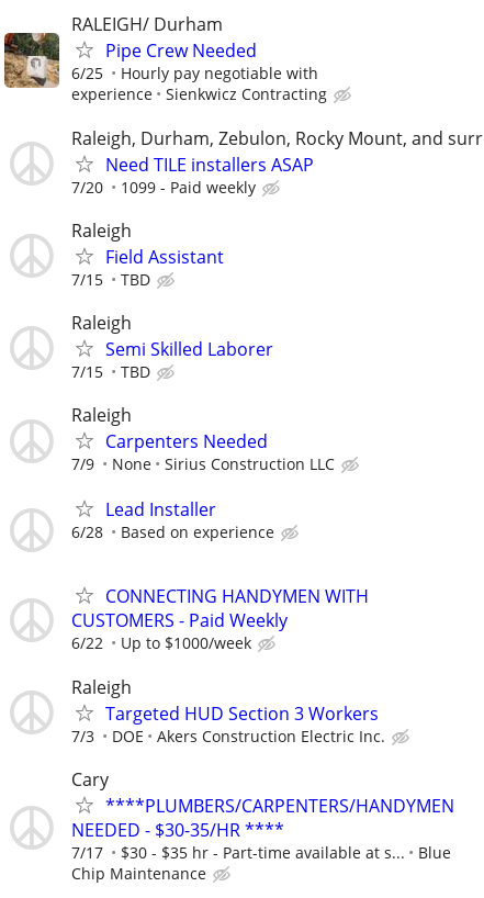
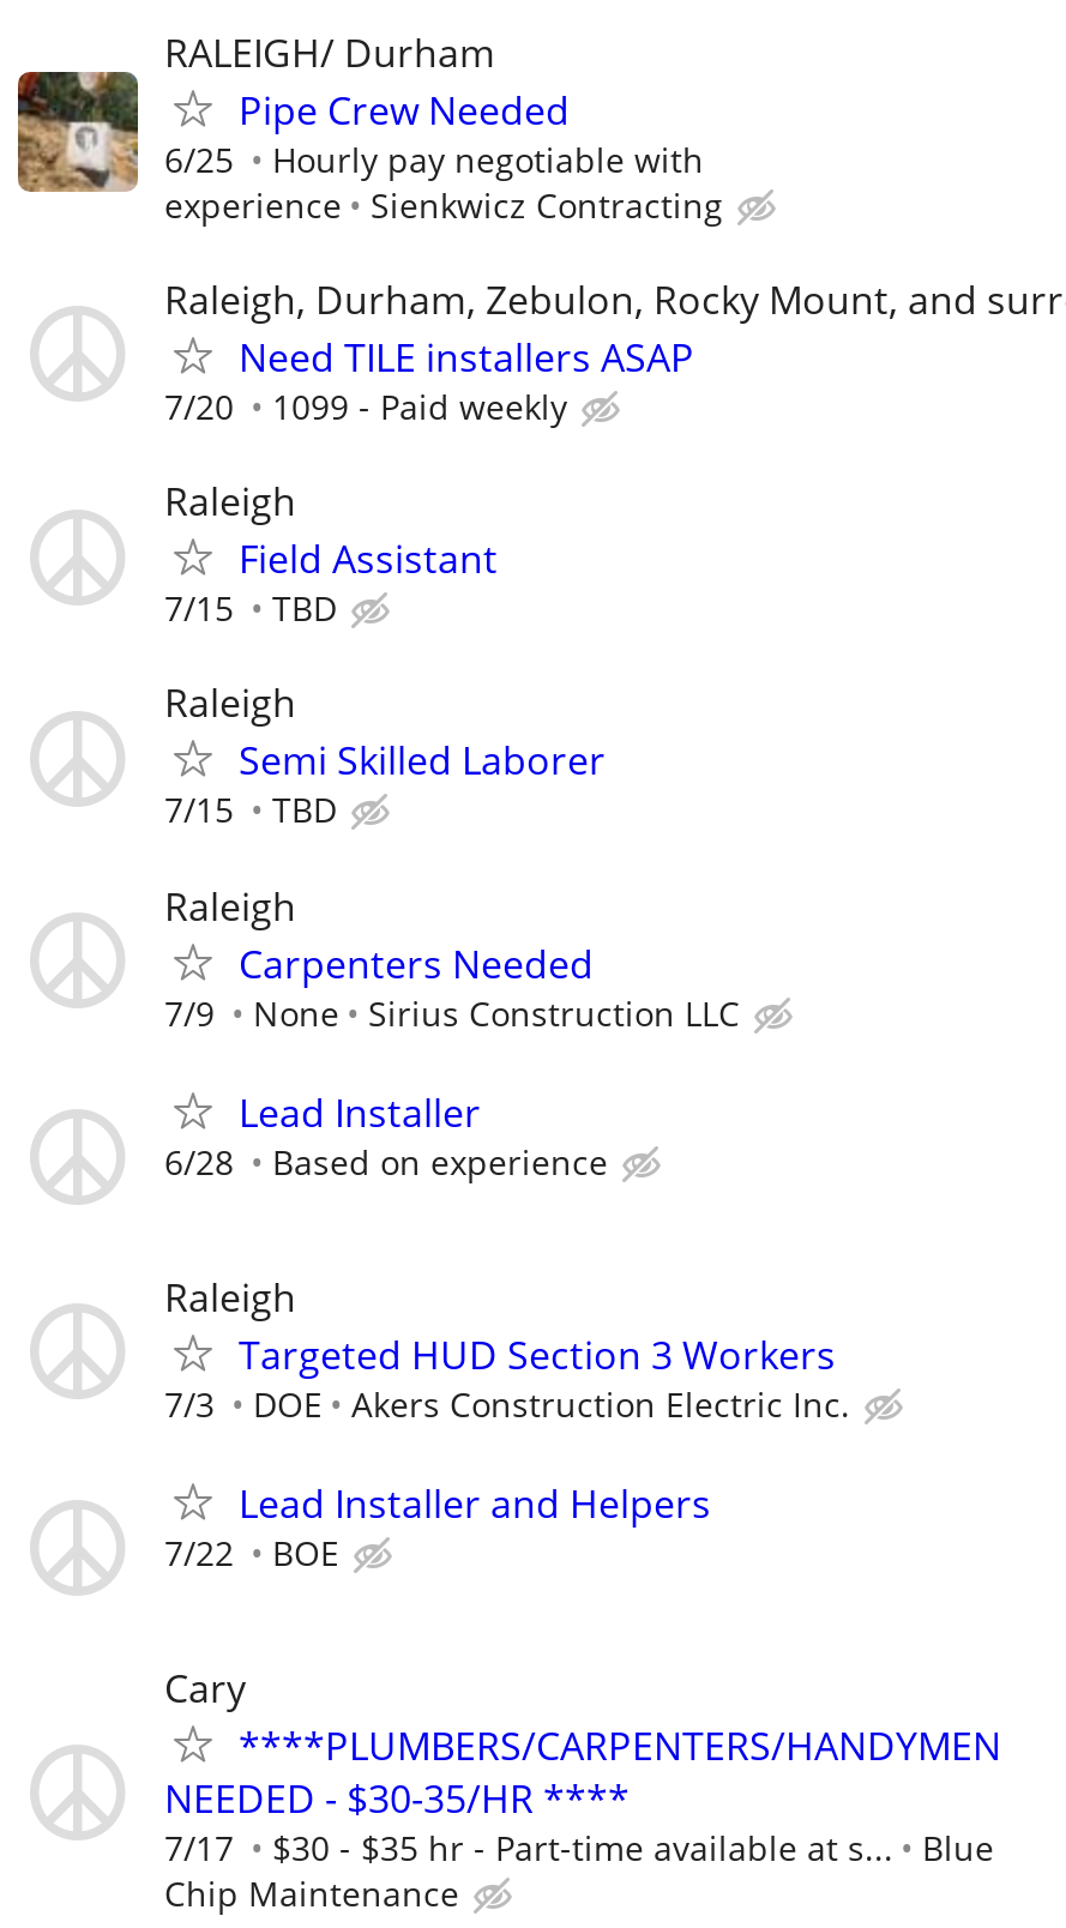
- CONNECTING HANDYMEN WITH
- CUSTOMERS - Paid Weekly
- 6/22
- Up to $1000/week

moved up: Raleigh | Targeted HUD Section 3 Workers | 7/3 | DOE | Akers Construction Electric Inc.

+ Lead Installer and Helpers
+ 7/22
+ BOE
